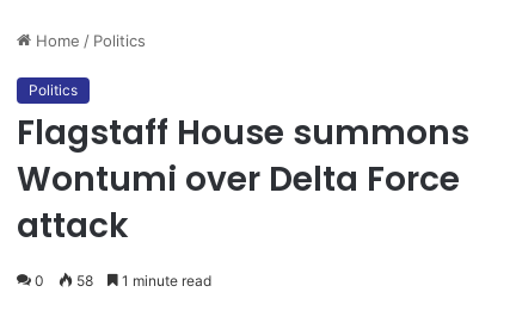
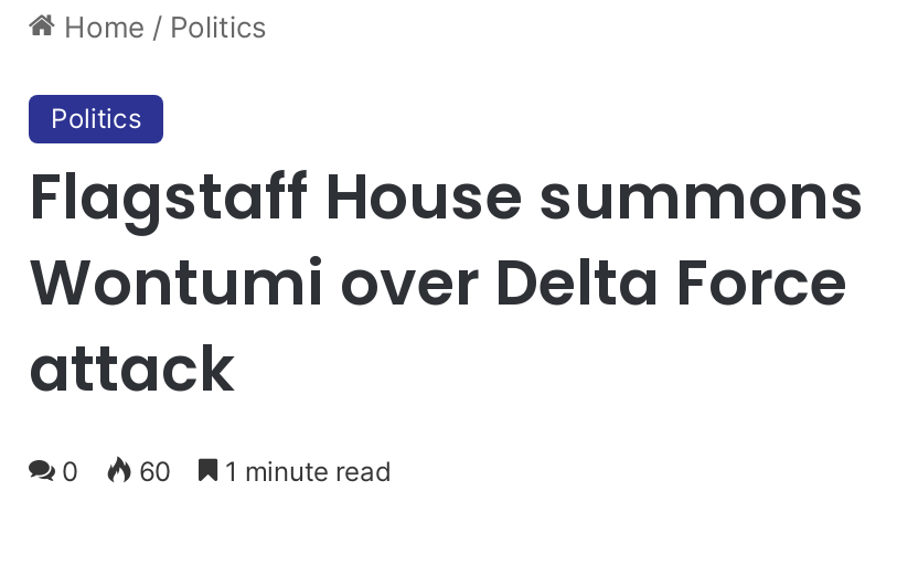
- 0 58 1 minute read
+ 0 60 1 minute read
